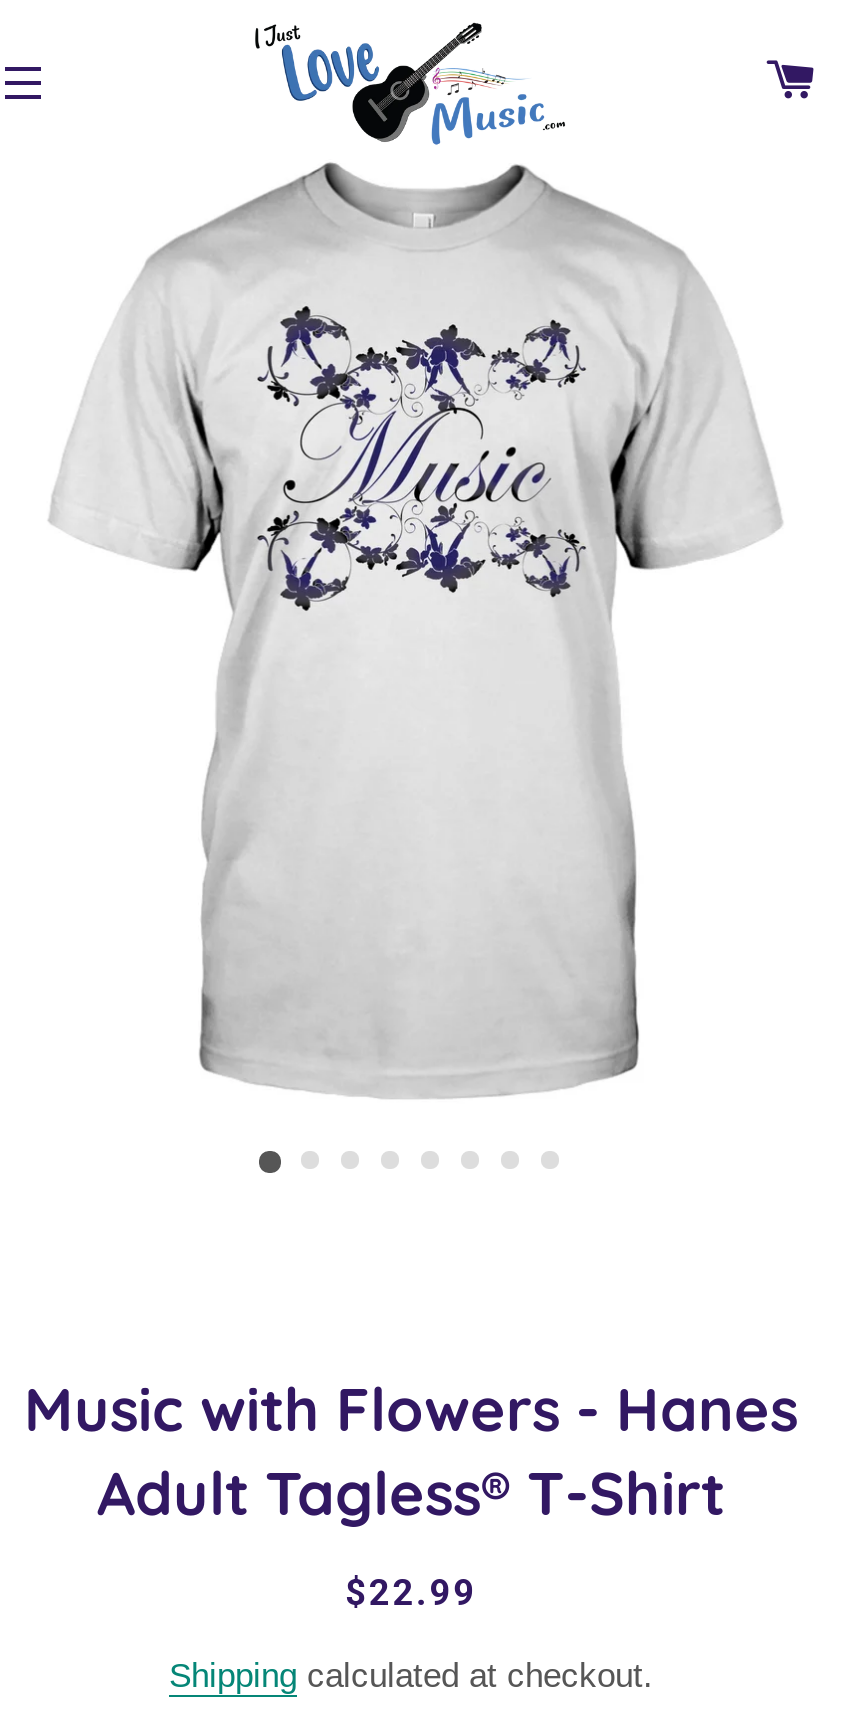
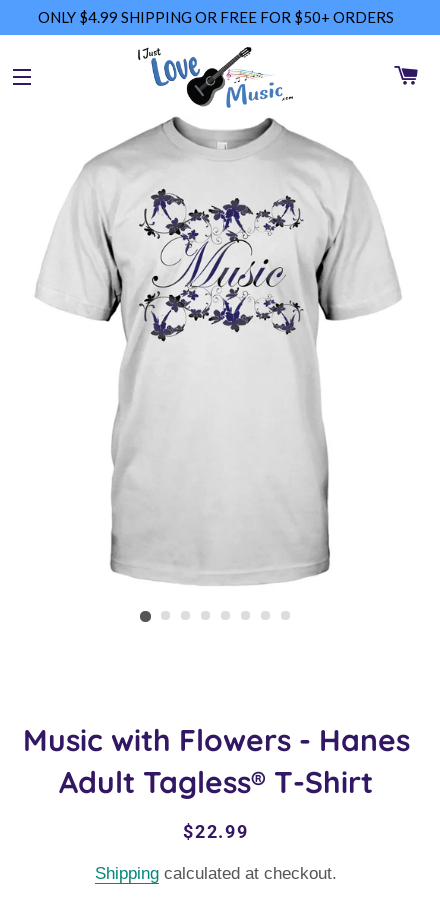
+ ONLY $4.99 SHIPPING OR FREE FOR $50+ ORDERS
